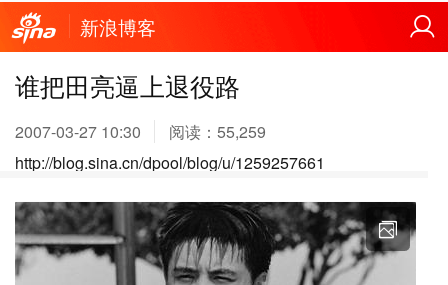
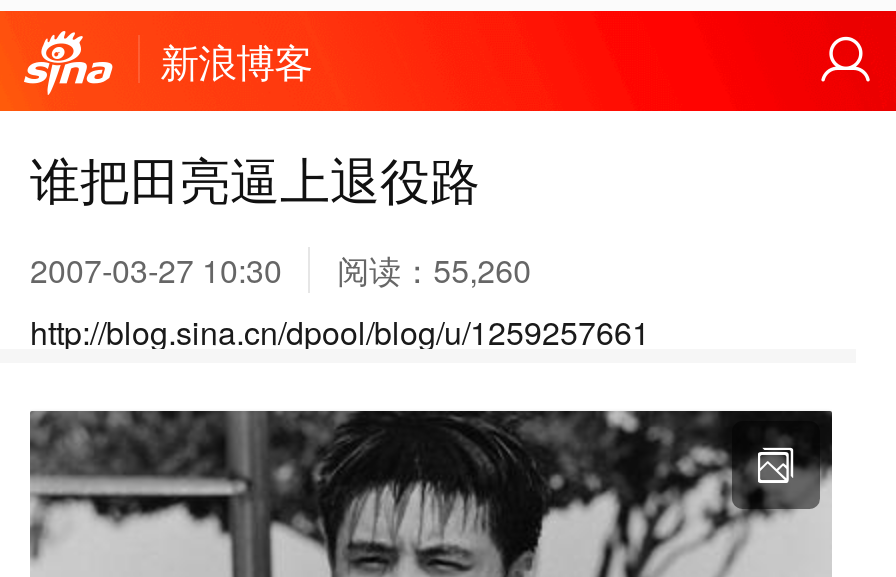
- 2007-03-27 10:30 阅读：55,259
+ 2007-03-27 10:30 阅读：55,260
